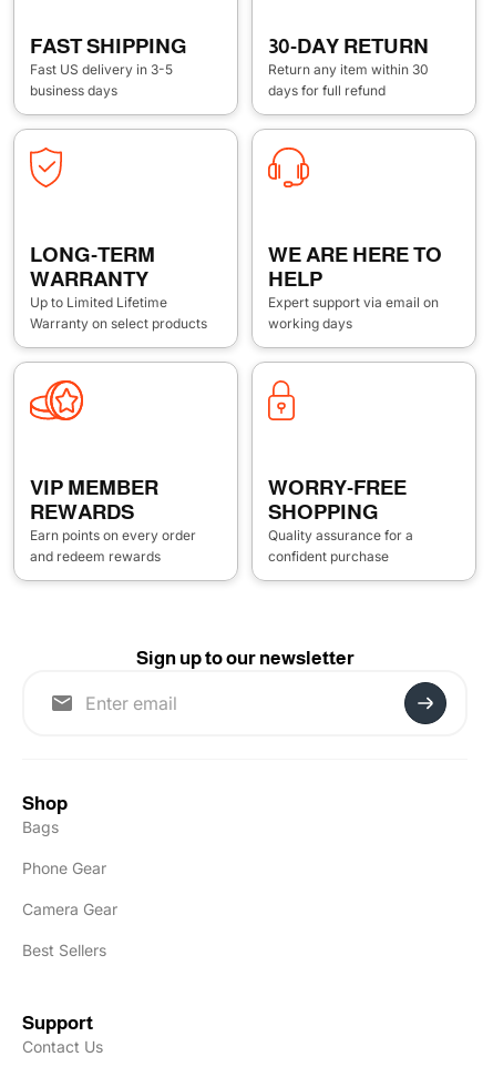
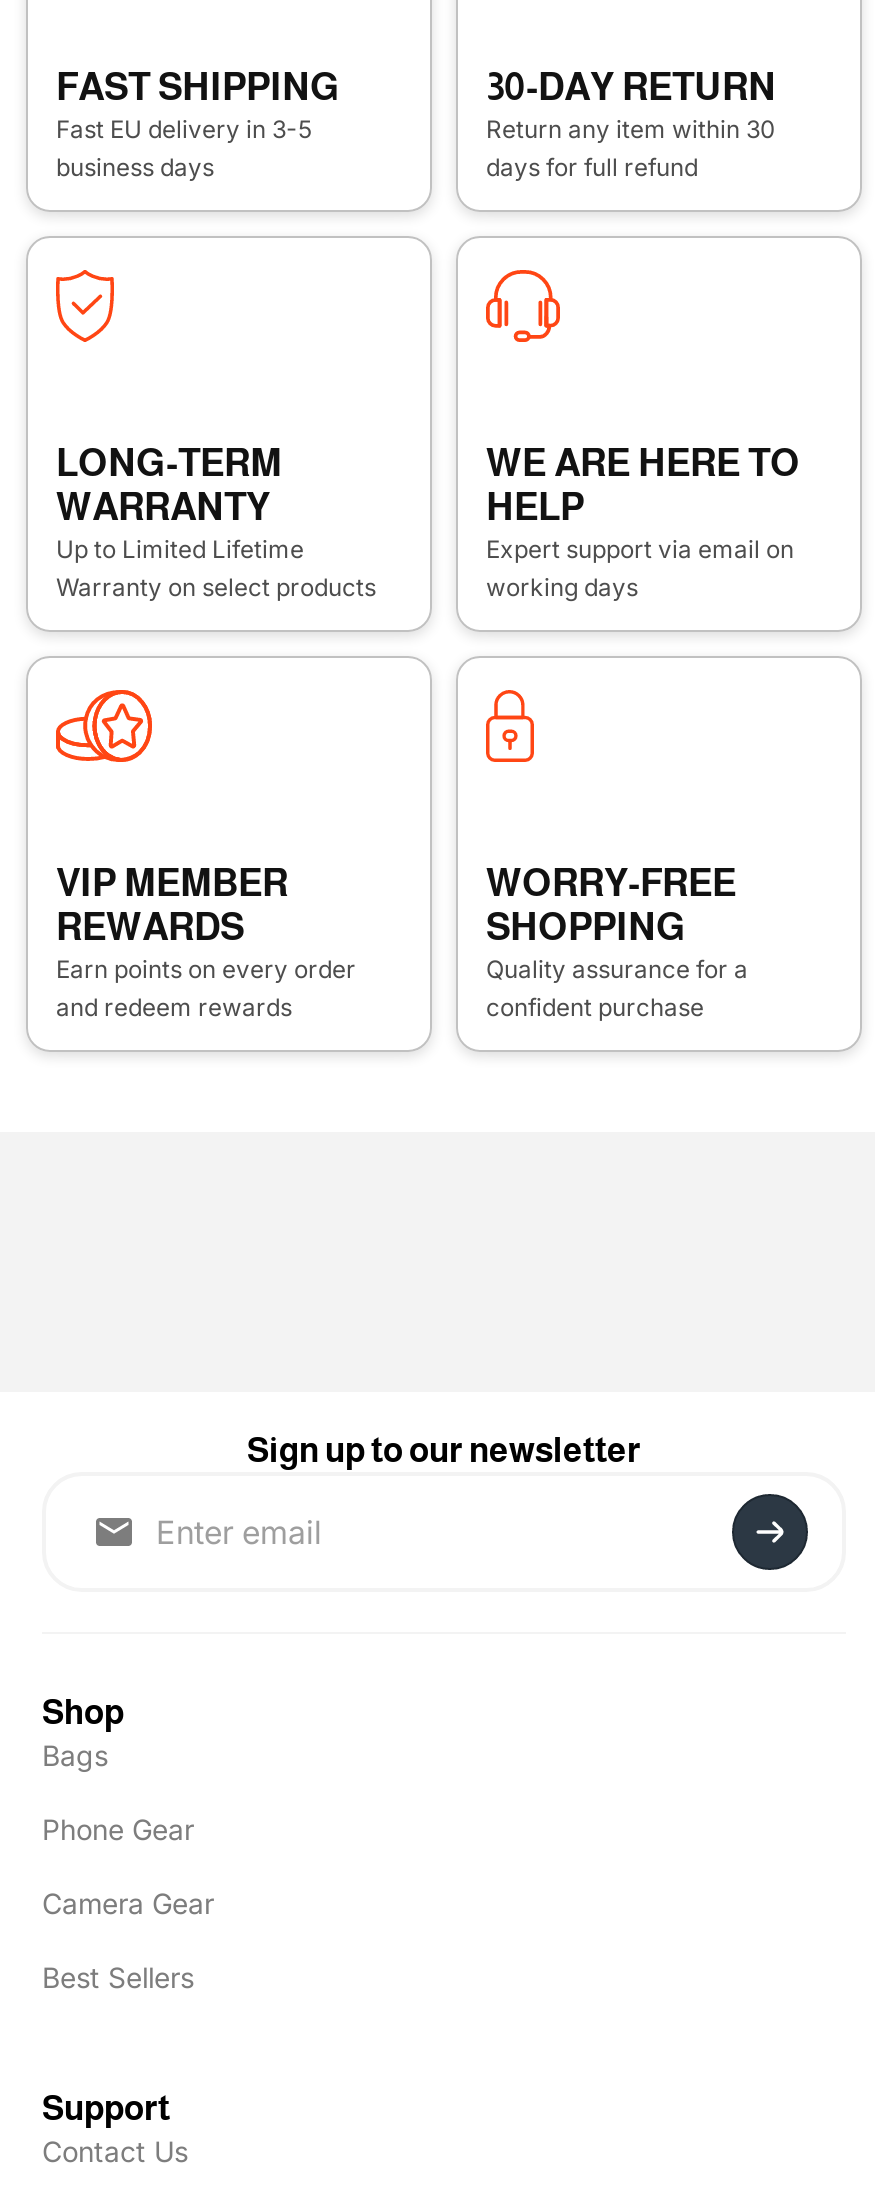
- Fast US delivery in 3-5
+ Fast EU delivery in 3-5
